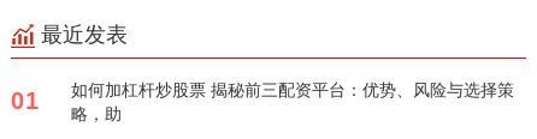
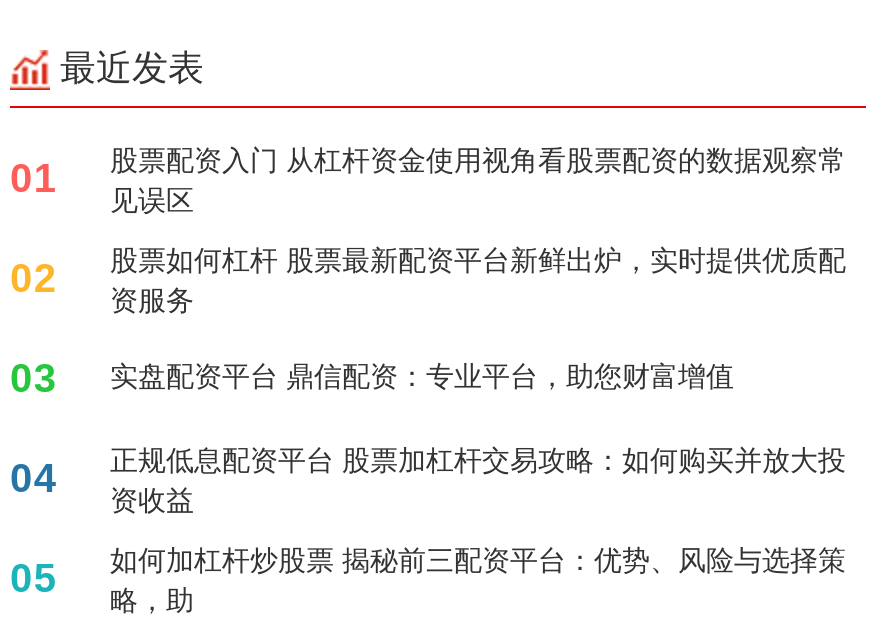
+ 股票配资入门 从杠杆资金使用视角看股票配资的数据观察常
+ 见误区
+ 02
+ 股票如何杠杆 股票最新配资平台新鲜出炉，实时提供优质配
+ 资服务
+ 03
+ 实盘配资平台 鼎信配资：专业平台，助您财富增值
+ 04
+ 正规低息配资平台 股票加杠杆交易攻略：如何购买并放大投
+ 资收益
+ 05
